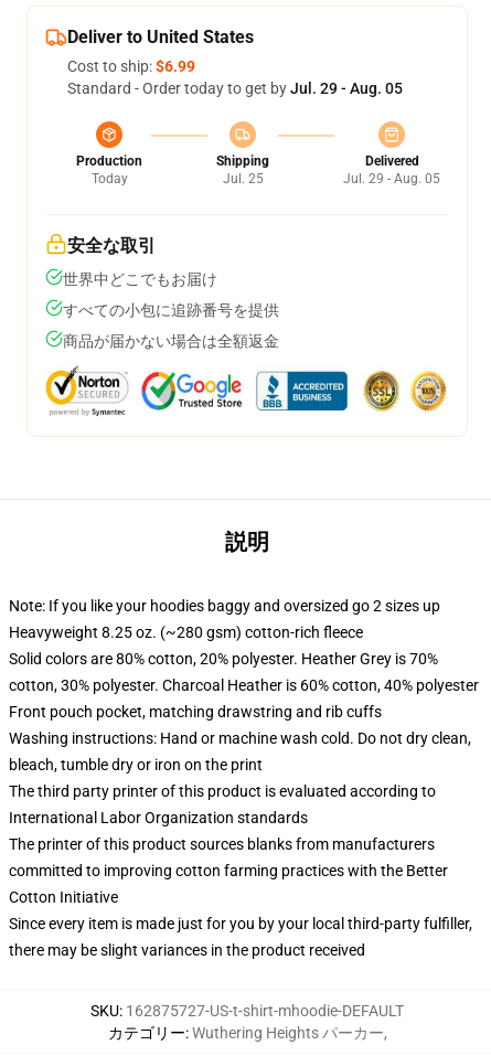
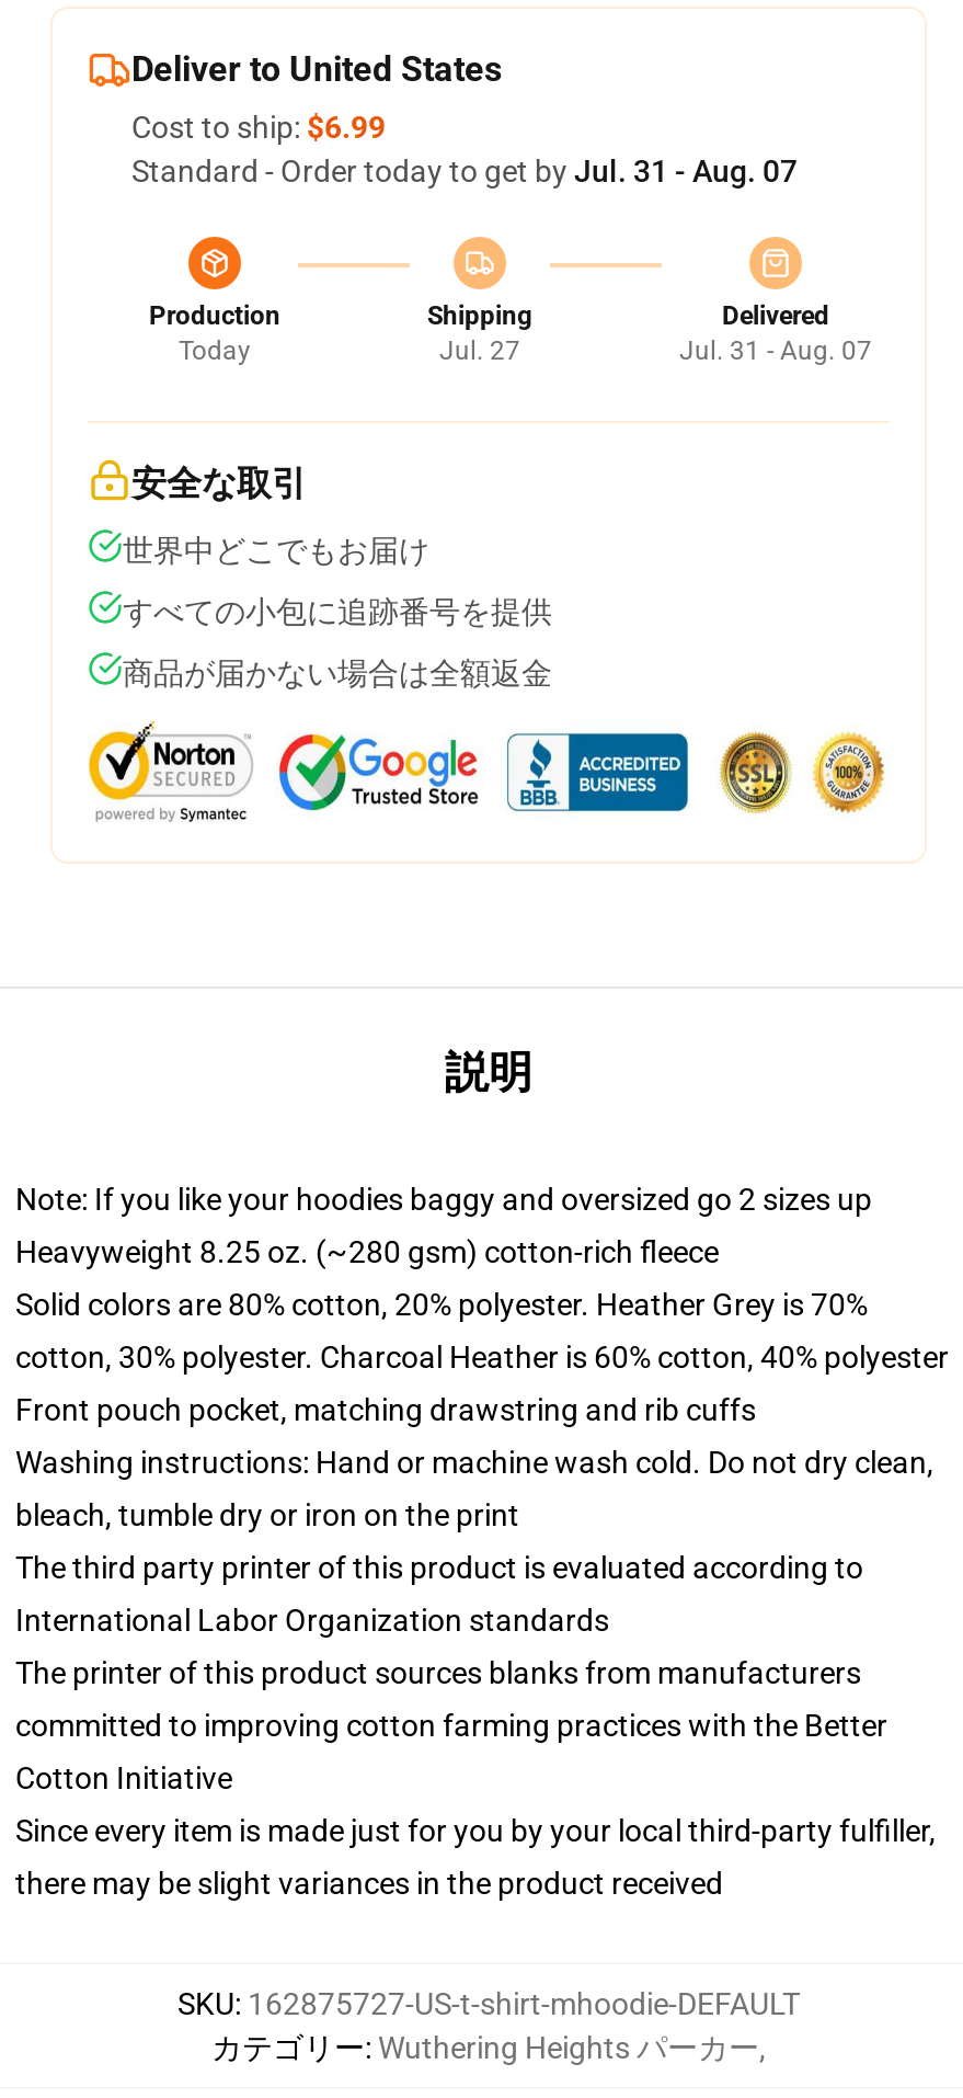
- Standard - Order today to get by Jul. 29 - Aug. 05
+ Standard - Order today to get by Jul. 31 - Aug. 07

- Jul. 25
+ Jul. 27

- Jul. 29 - Aug. 05
+ Jul. 31 - Aug. 07
